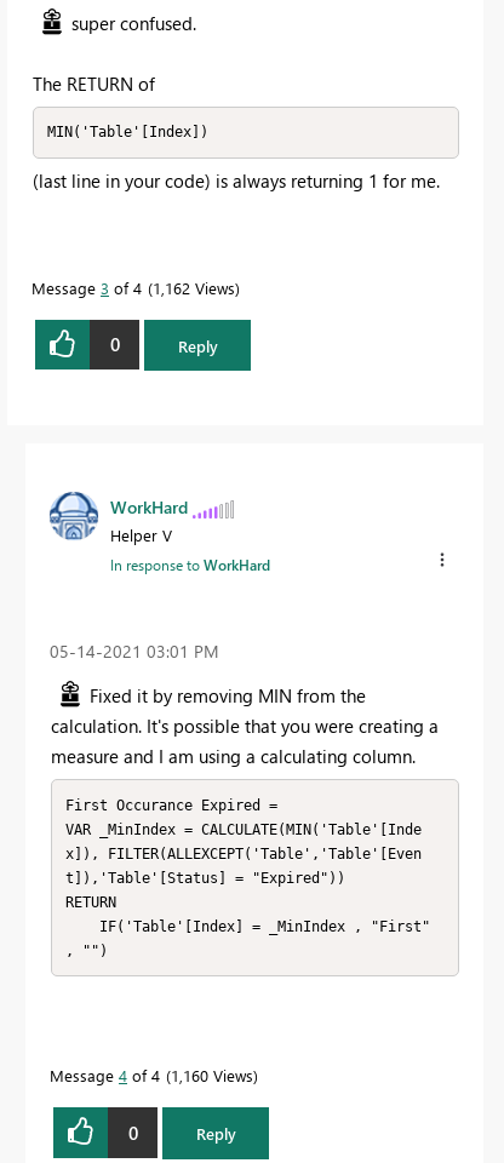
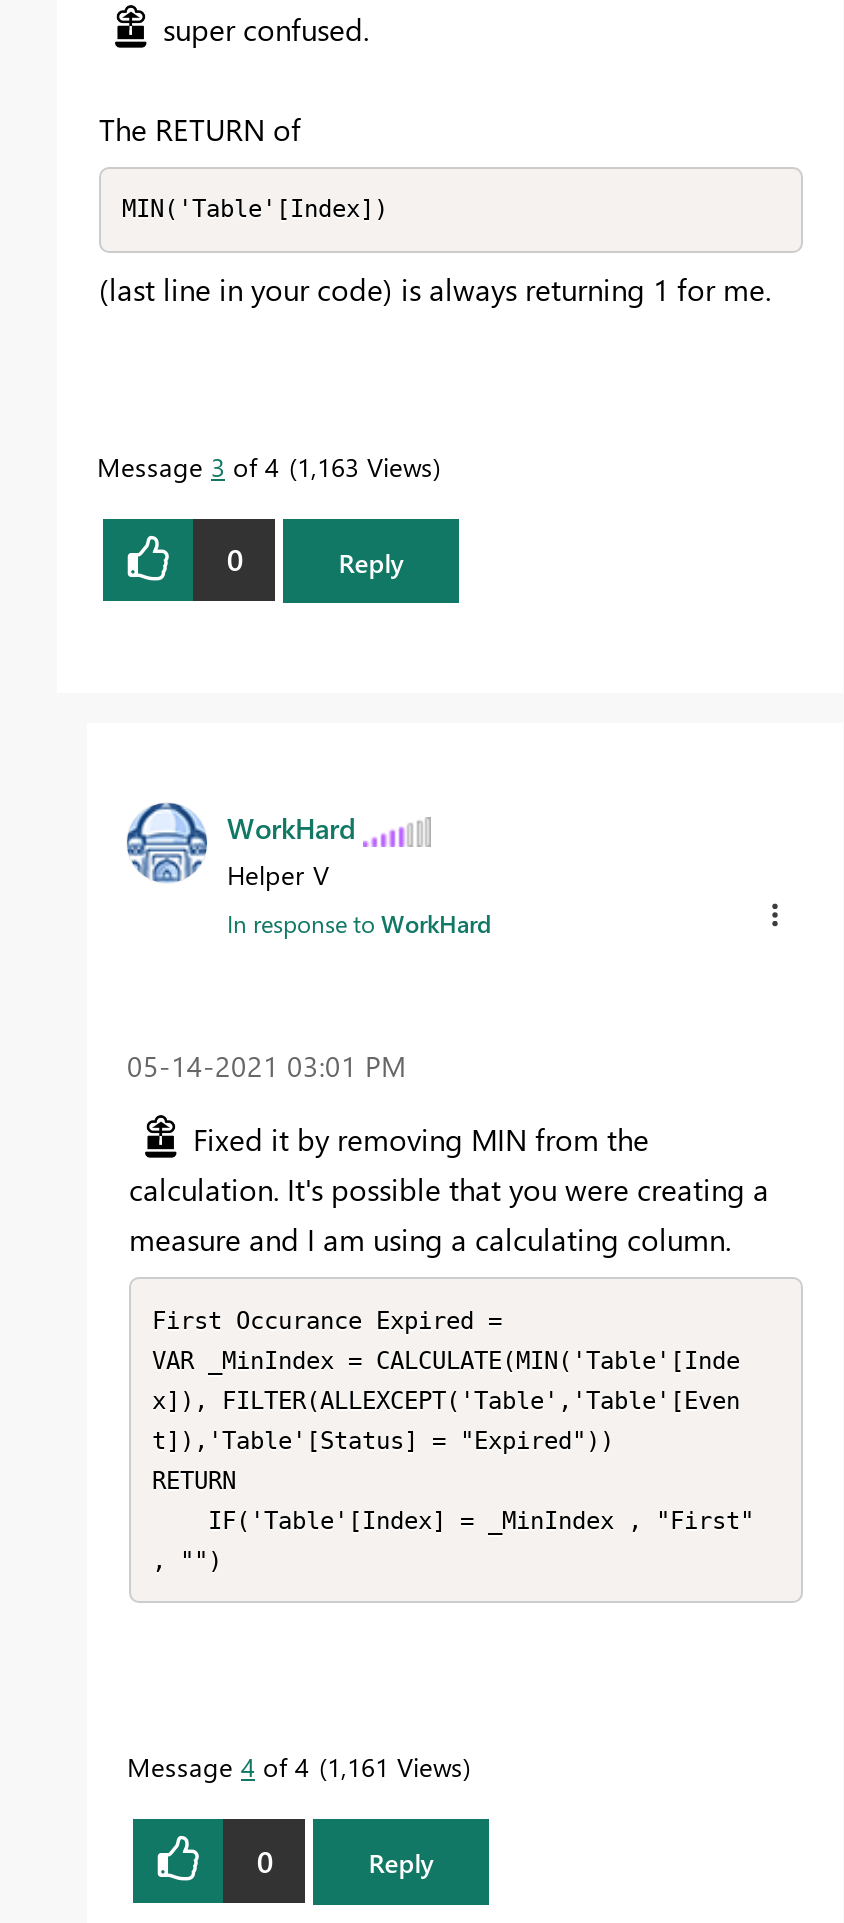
- Message 3 of 4 1,162 Views
+ Message 3 of 4 1,163 Views

- Message 4 of 4 1,160 Views
+ Message 4 of 4 1,161 Views
